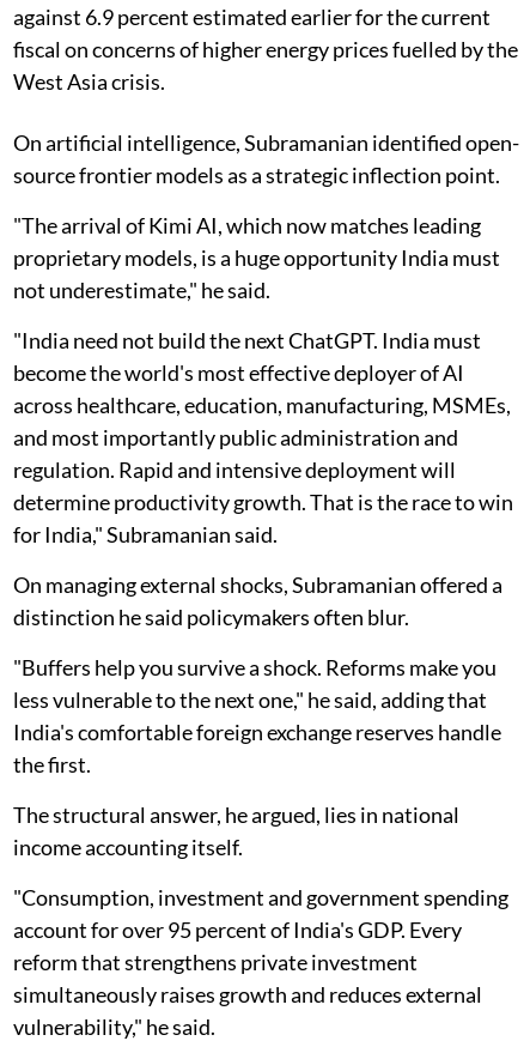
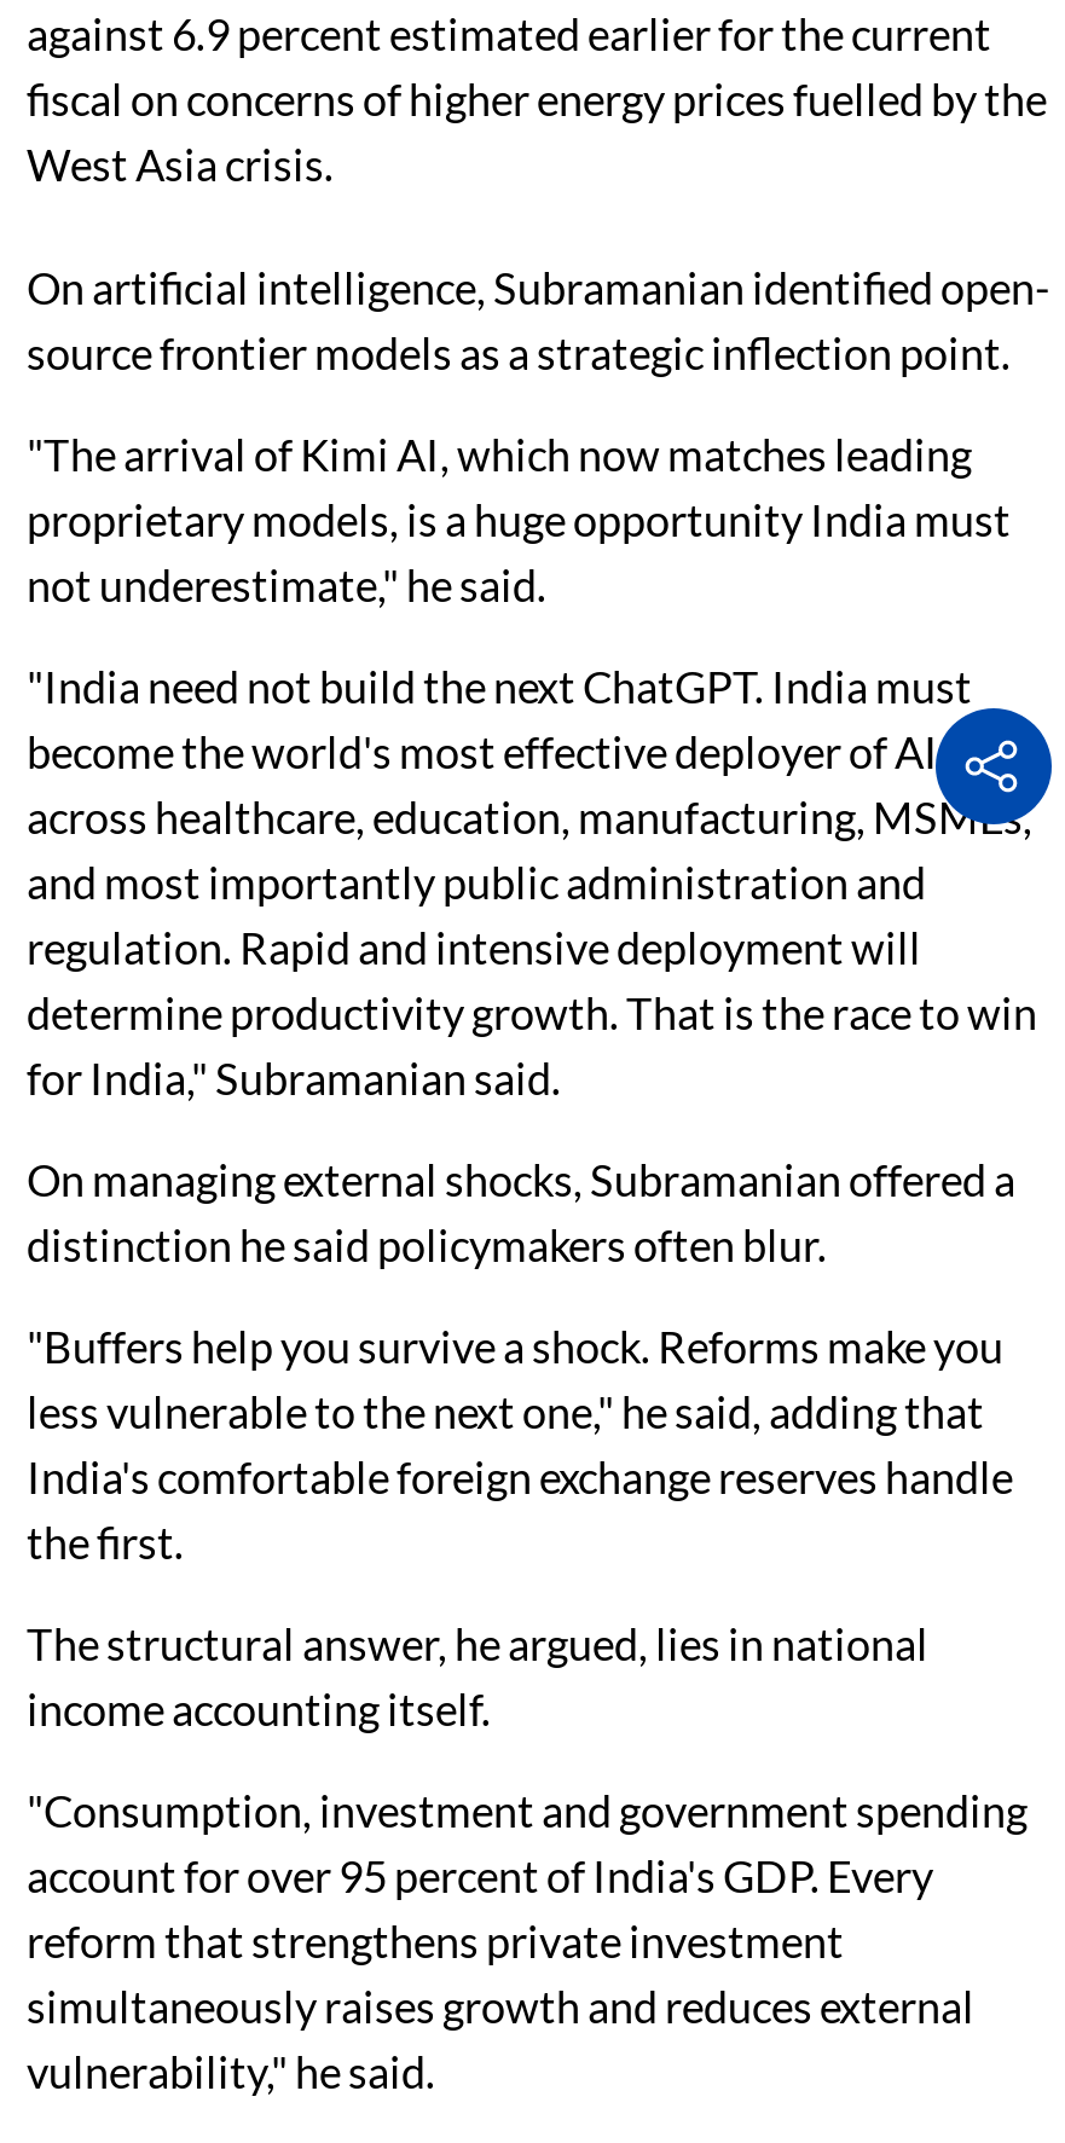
+ [image]
